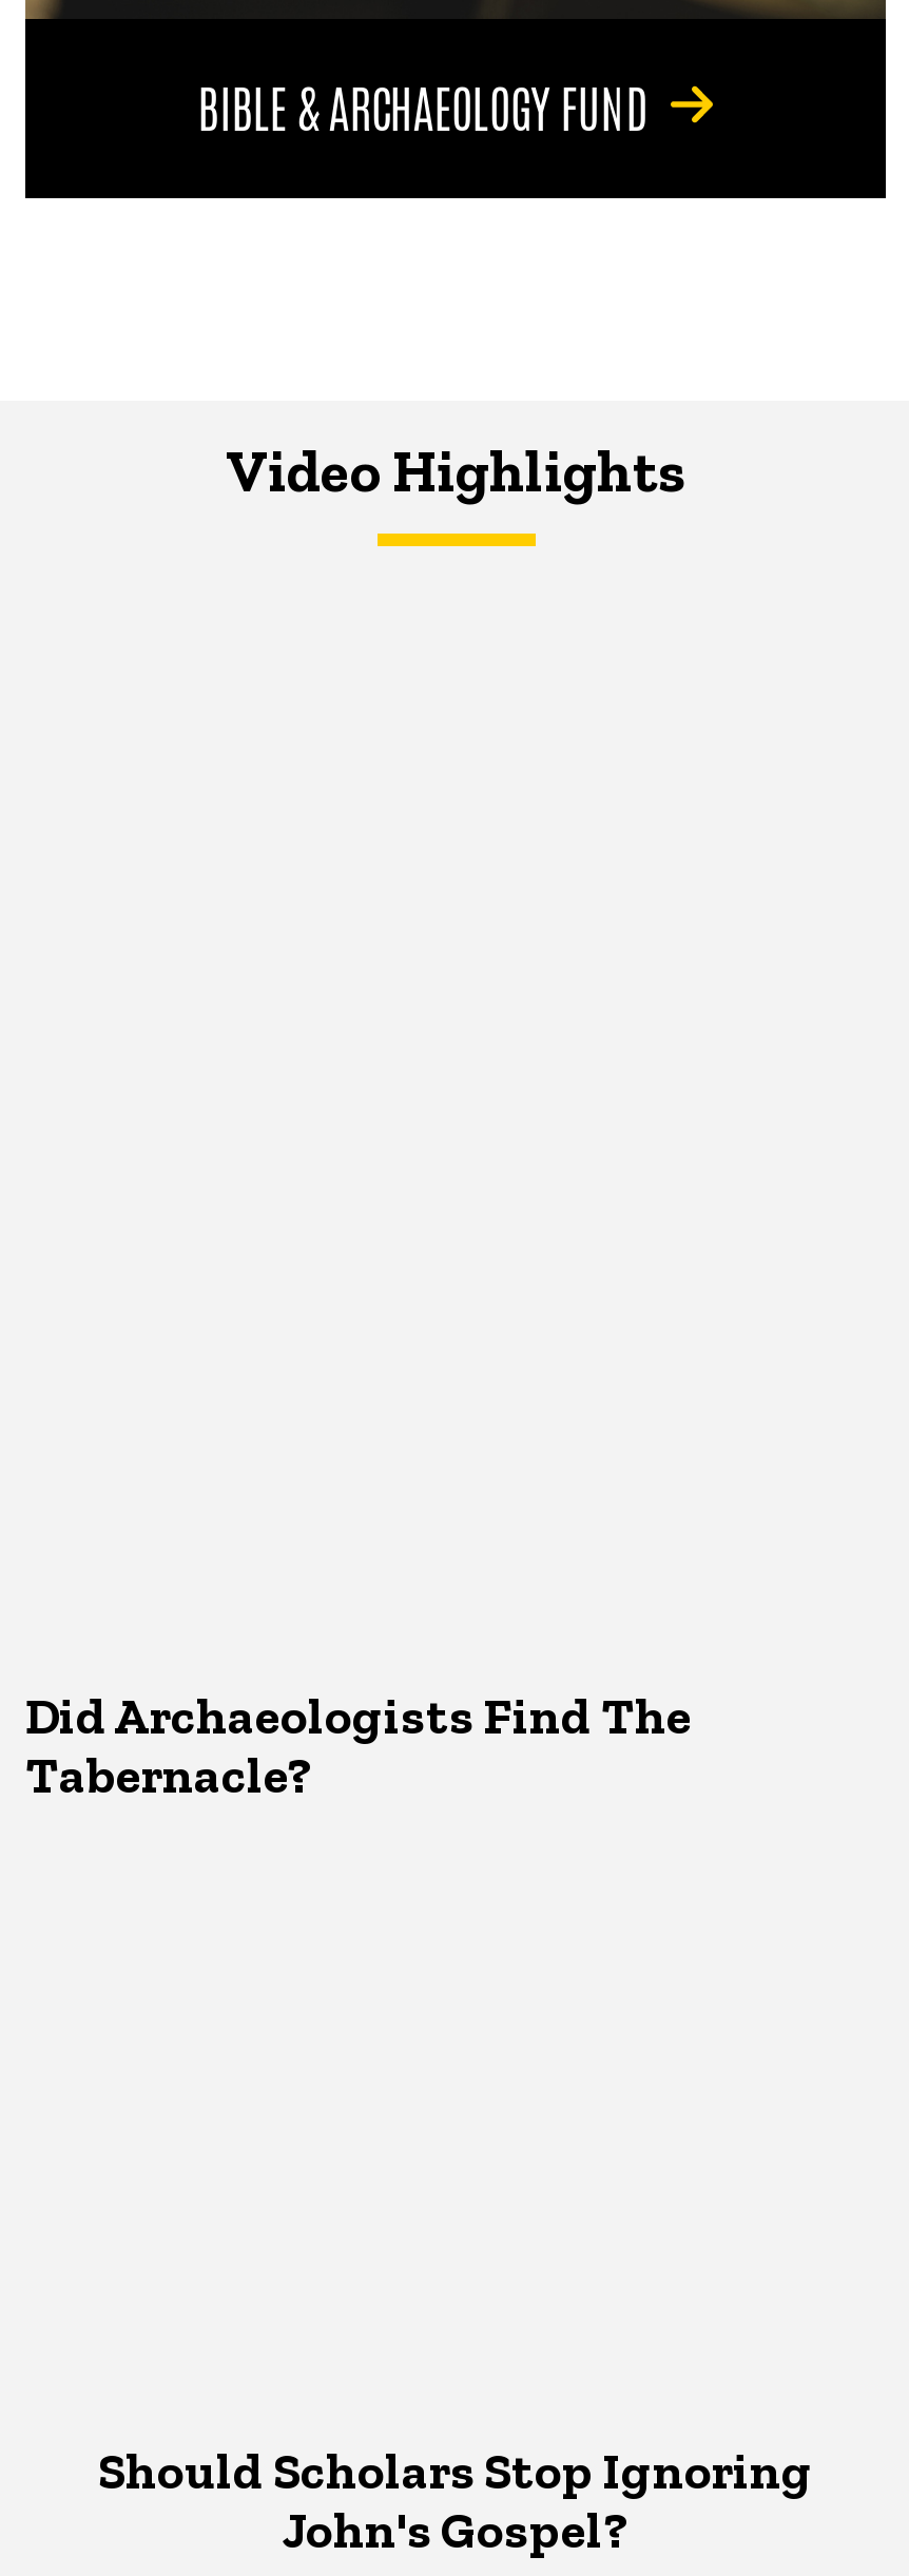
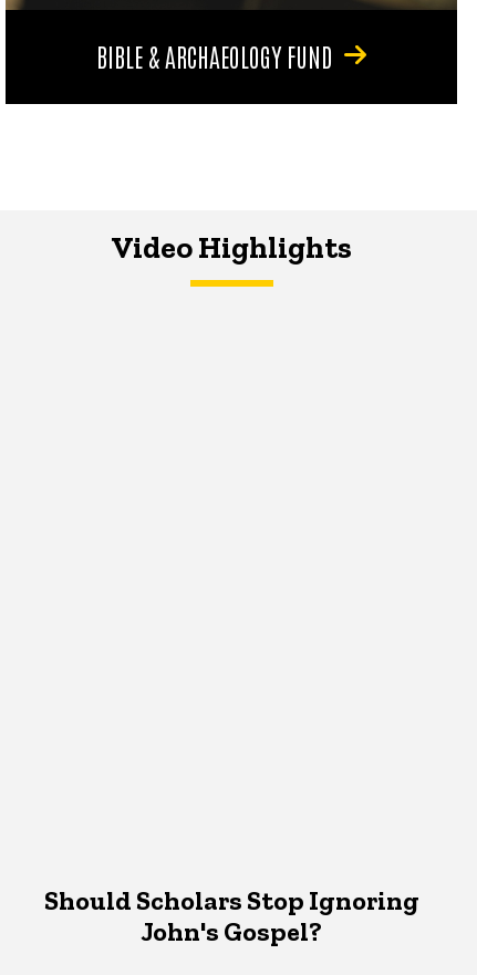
- Did Archaeologists Find The
- Tabernacle?
